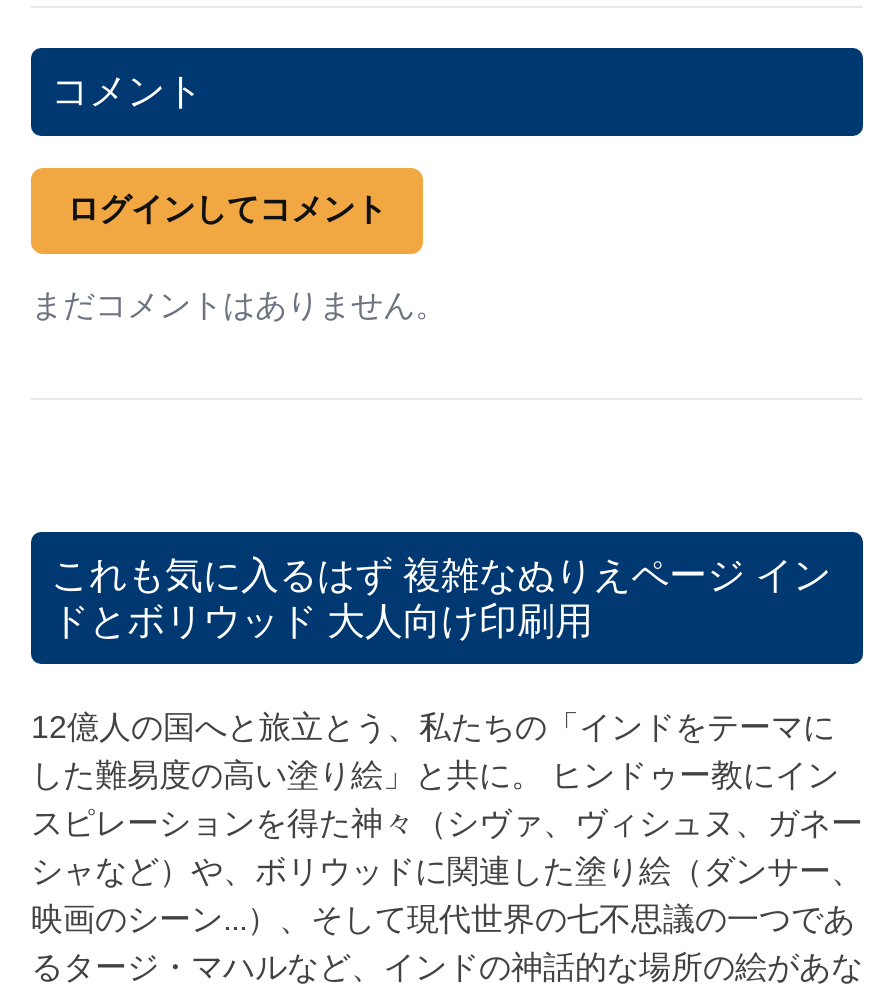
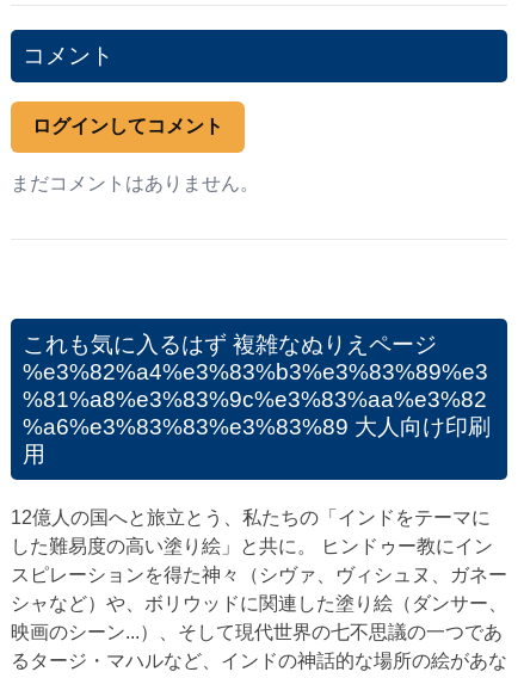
- これも気に入るはず複雑なぬりえページ イン
- ドとボリウッド 大人向け印刷用
+ これも気に入るはず複雑なぬりえページ
+ %e3%82%a4%e3%83%b3%e3%83%89%e3
+ %81%a8%e3%83%9c%e3%83%aa%e3%82
+ %a6%e3%83%83%e3%83%89 大人向け印刷
+ 用
